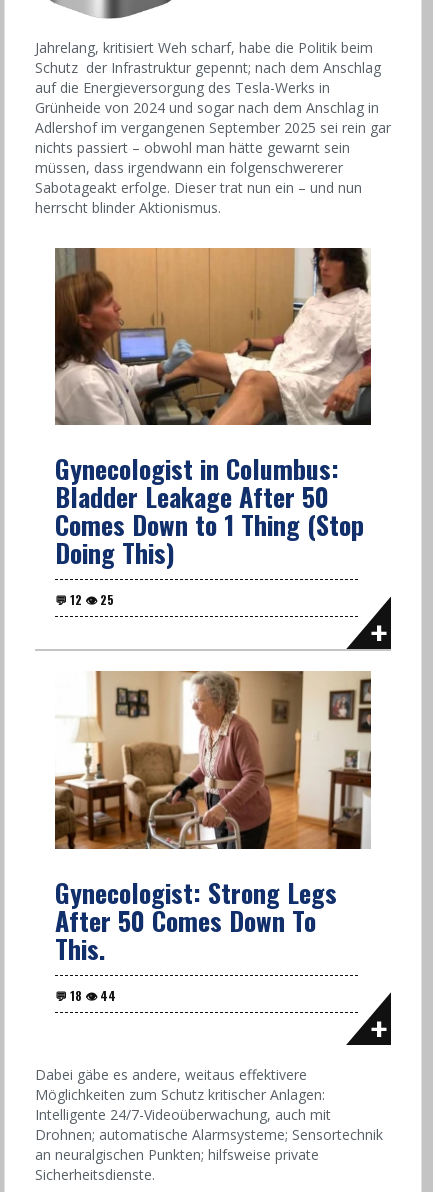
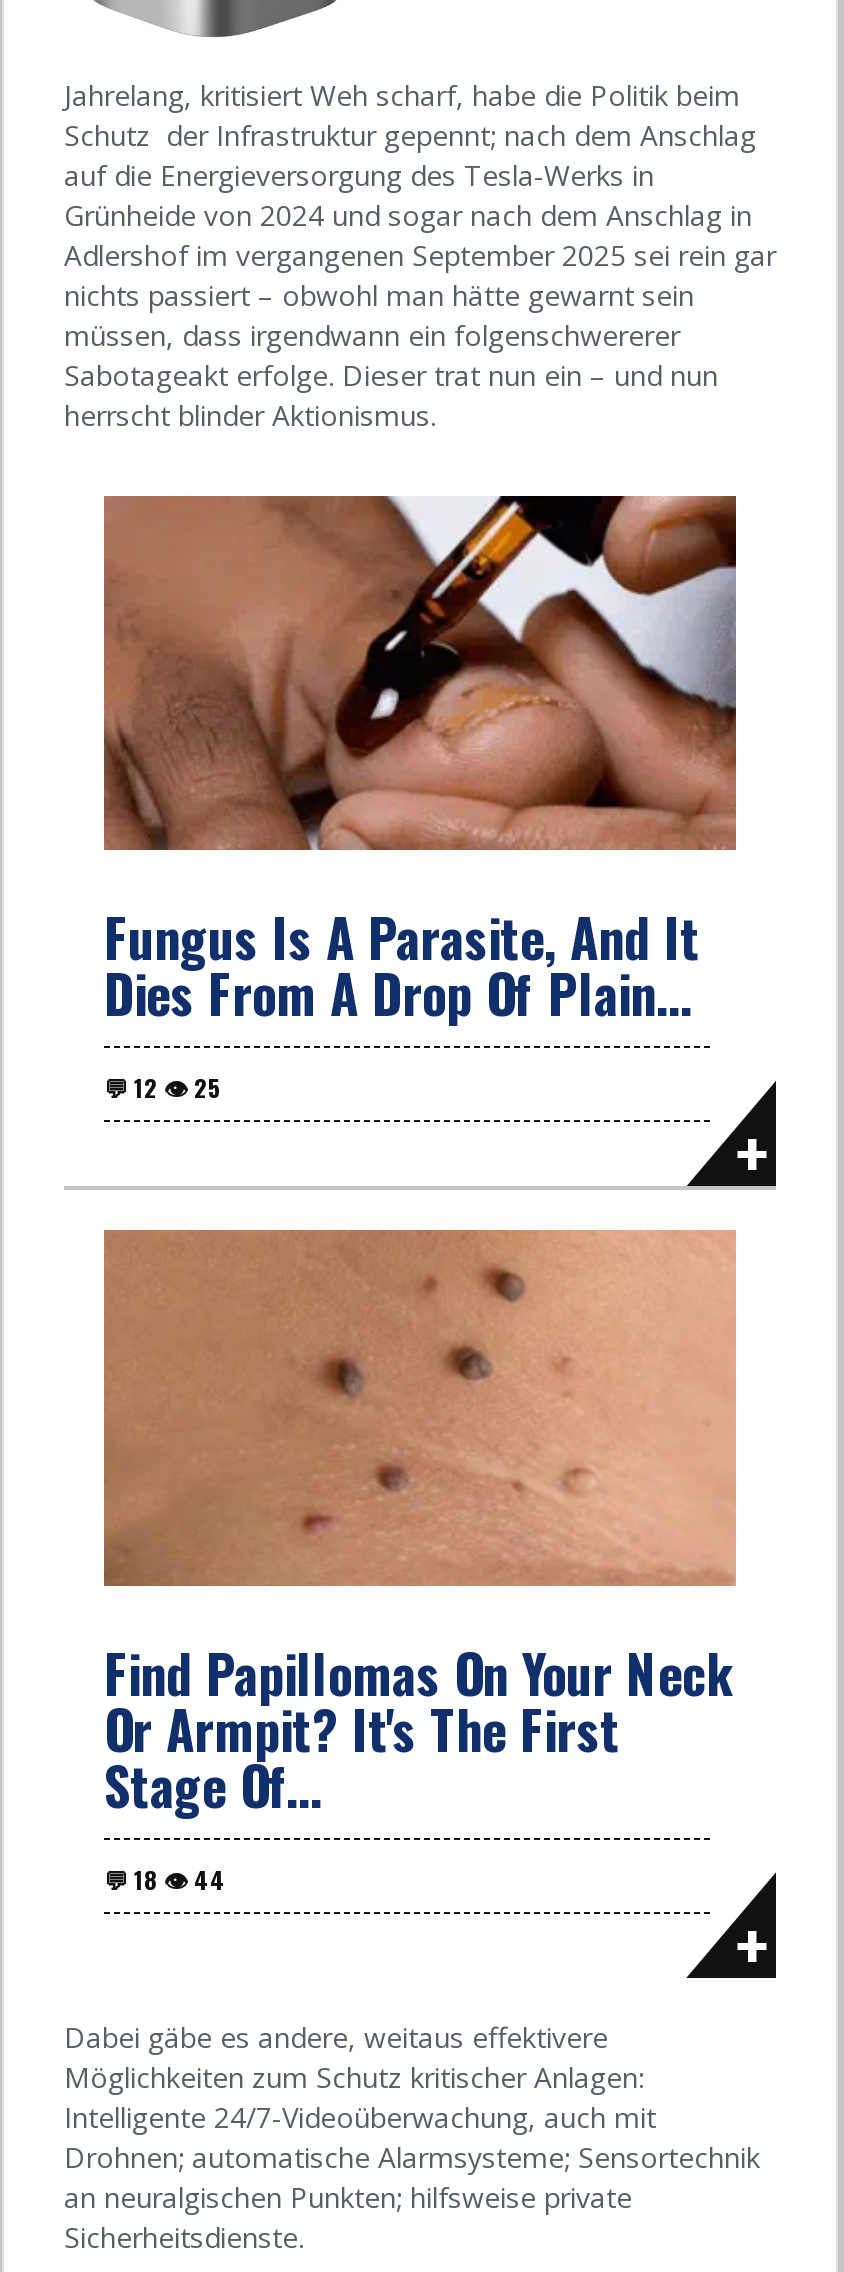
- [image]
- Gynecologist in Columbus:
- Bladder Leakage After 50
- Comes Down to 1 Thing (Stop
- Doing This)
+ [image]
+ Fungus Is A Parasite, And It
+ Dies From A Drop Of Plain...

- [image]
+ [image]

- Gynecologist: Strong Legs
- After 50 Comes Down To
- This.
+ Find Papillomas On Your Neck
+ Or Armpit? It's The First
+ Stage Of...
